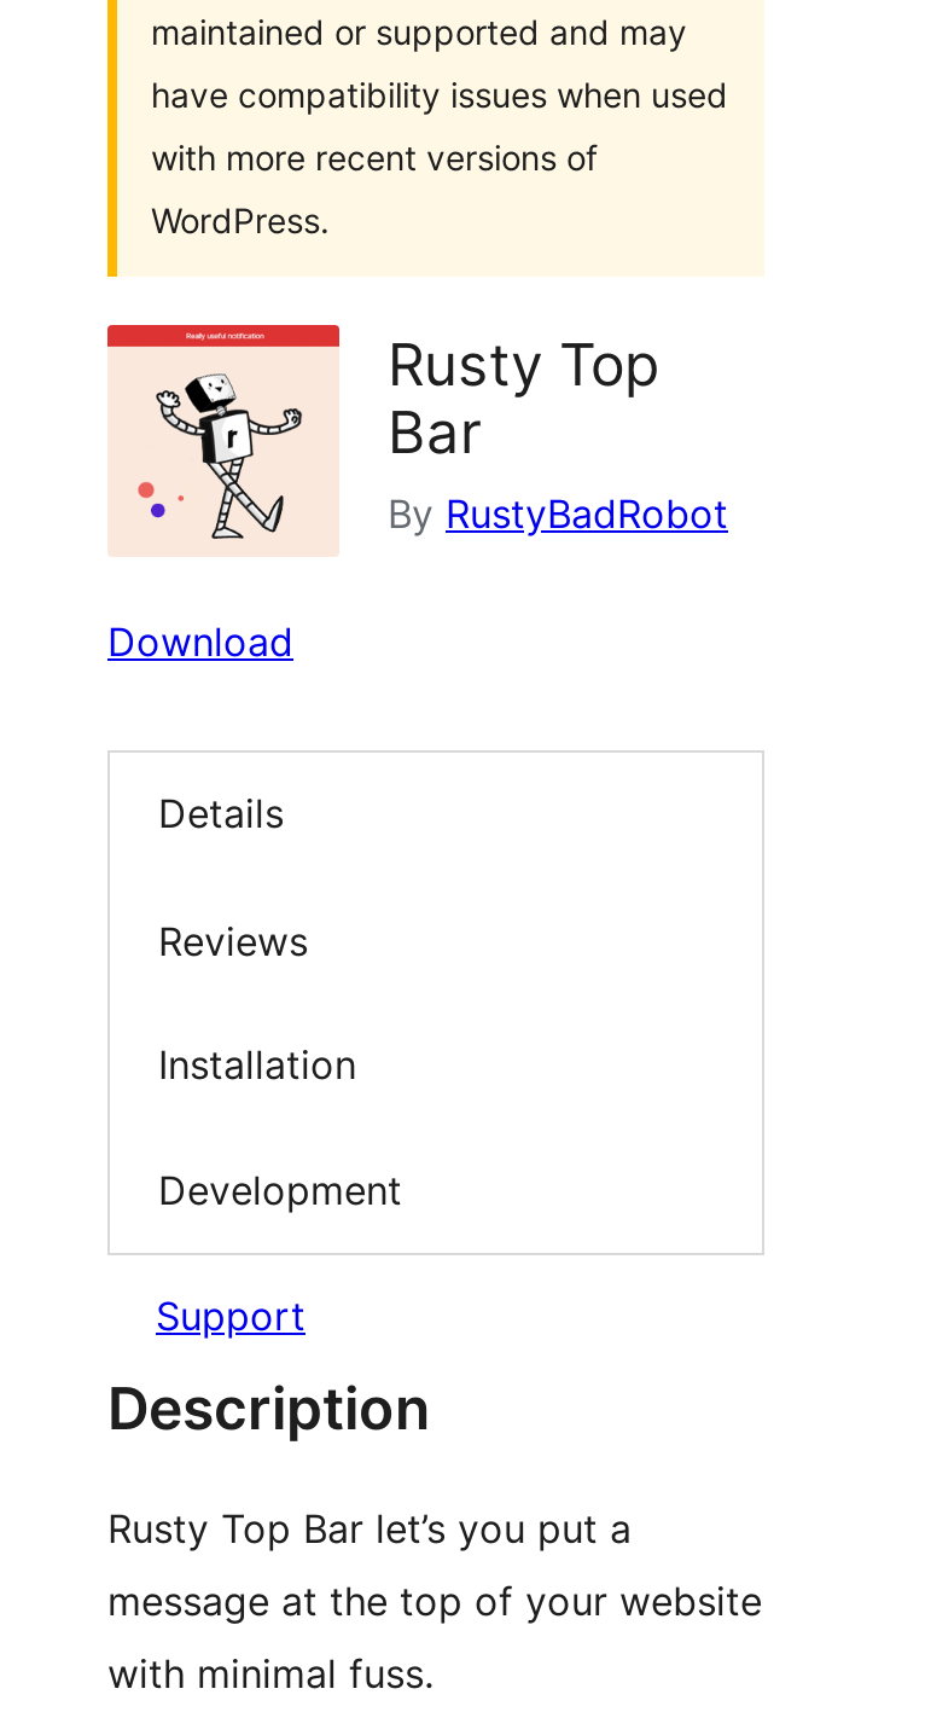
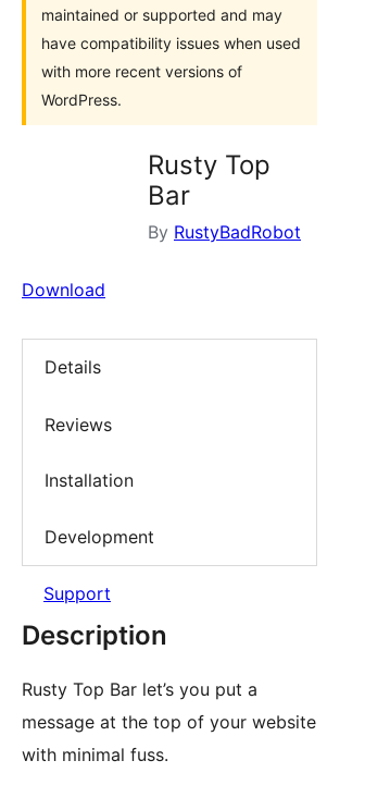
- [image]
